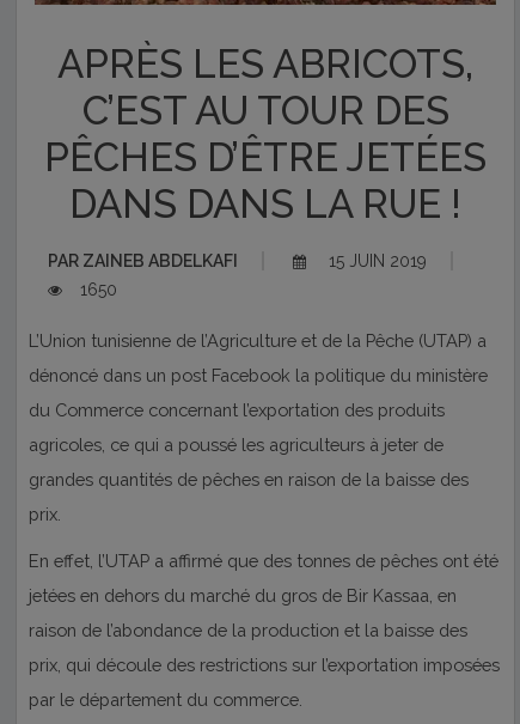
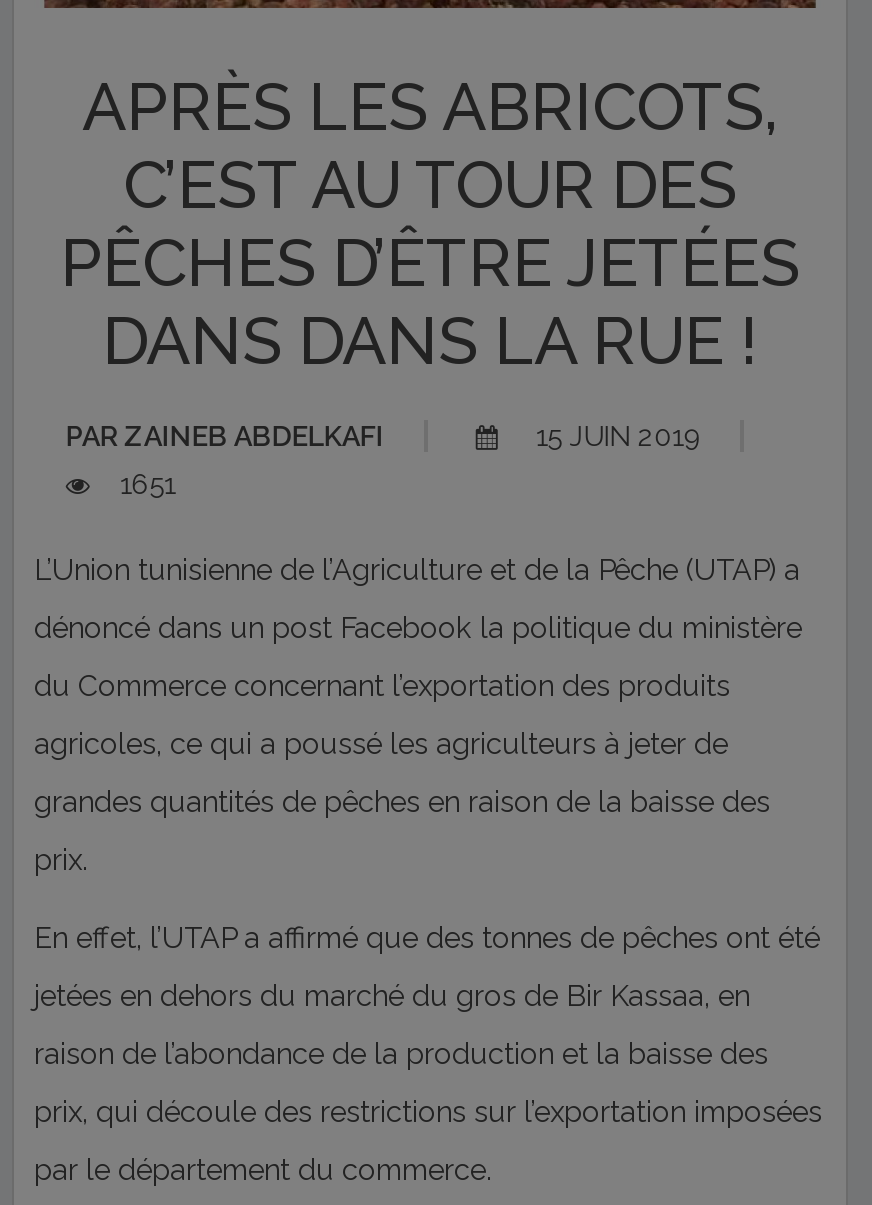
- 1650
+ 1651
